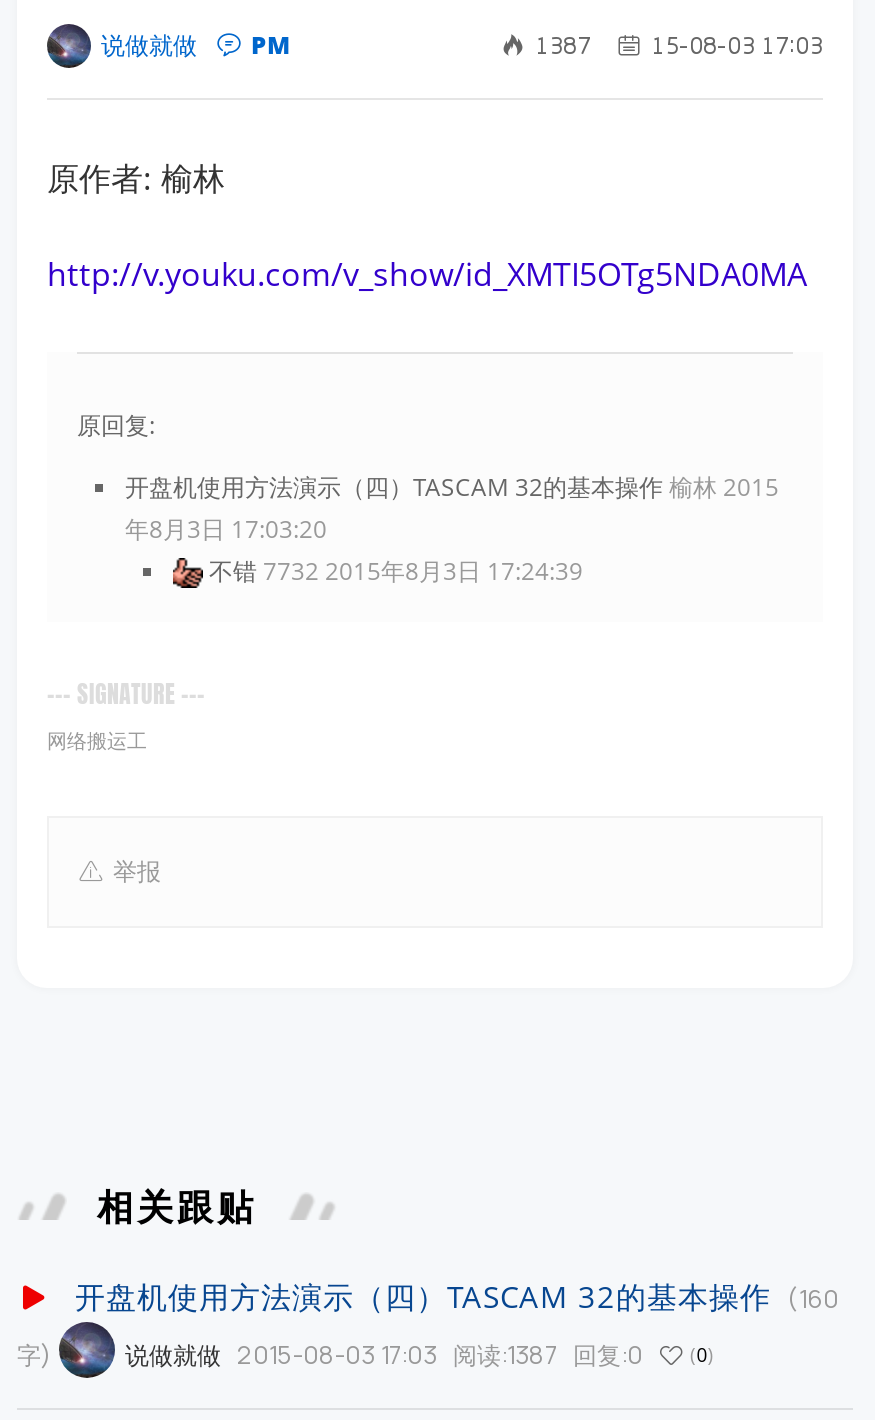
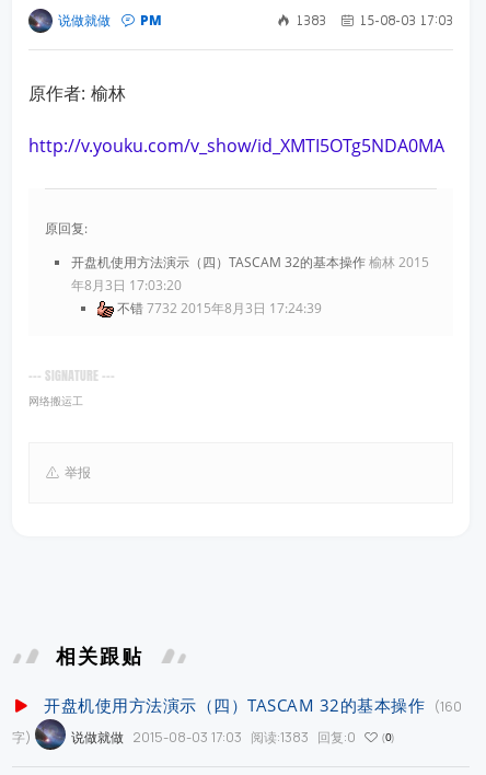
- 1387 15-08-03 17:03
+ 1383 15-08-03 17:03

- 说做就做 2015-08-03 17:03 阅读:1387 回复:0
+ 说做就做 2015-08-03 17:03 阅读:1383 回复:0
